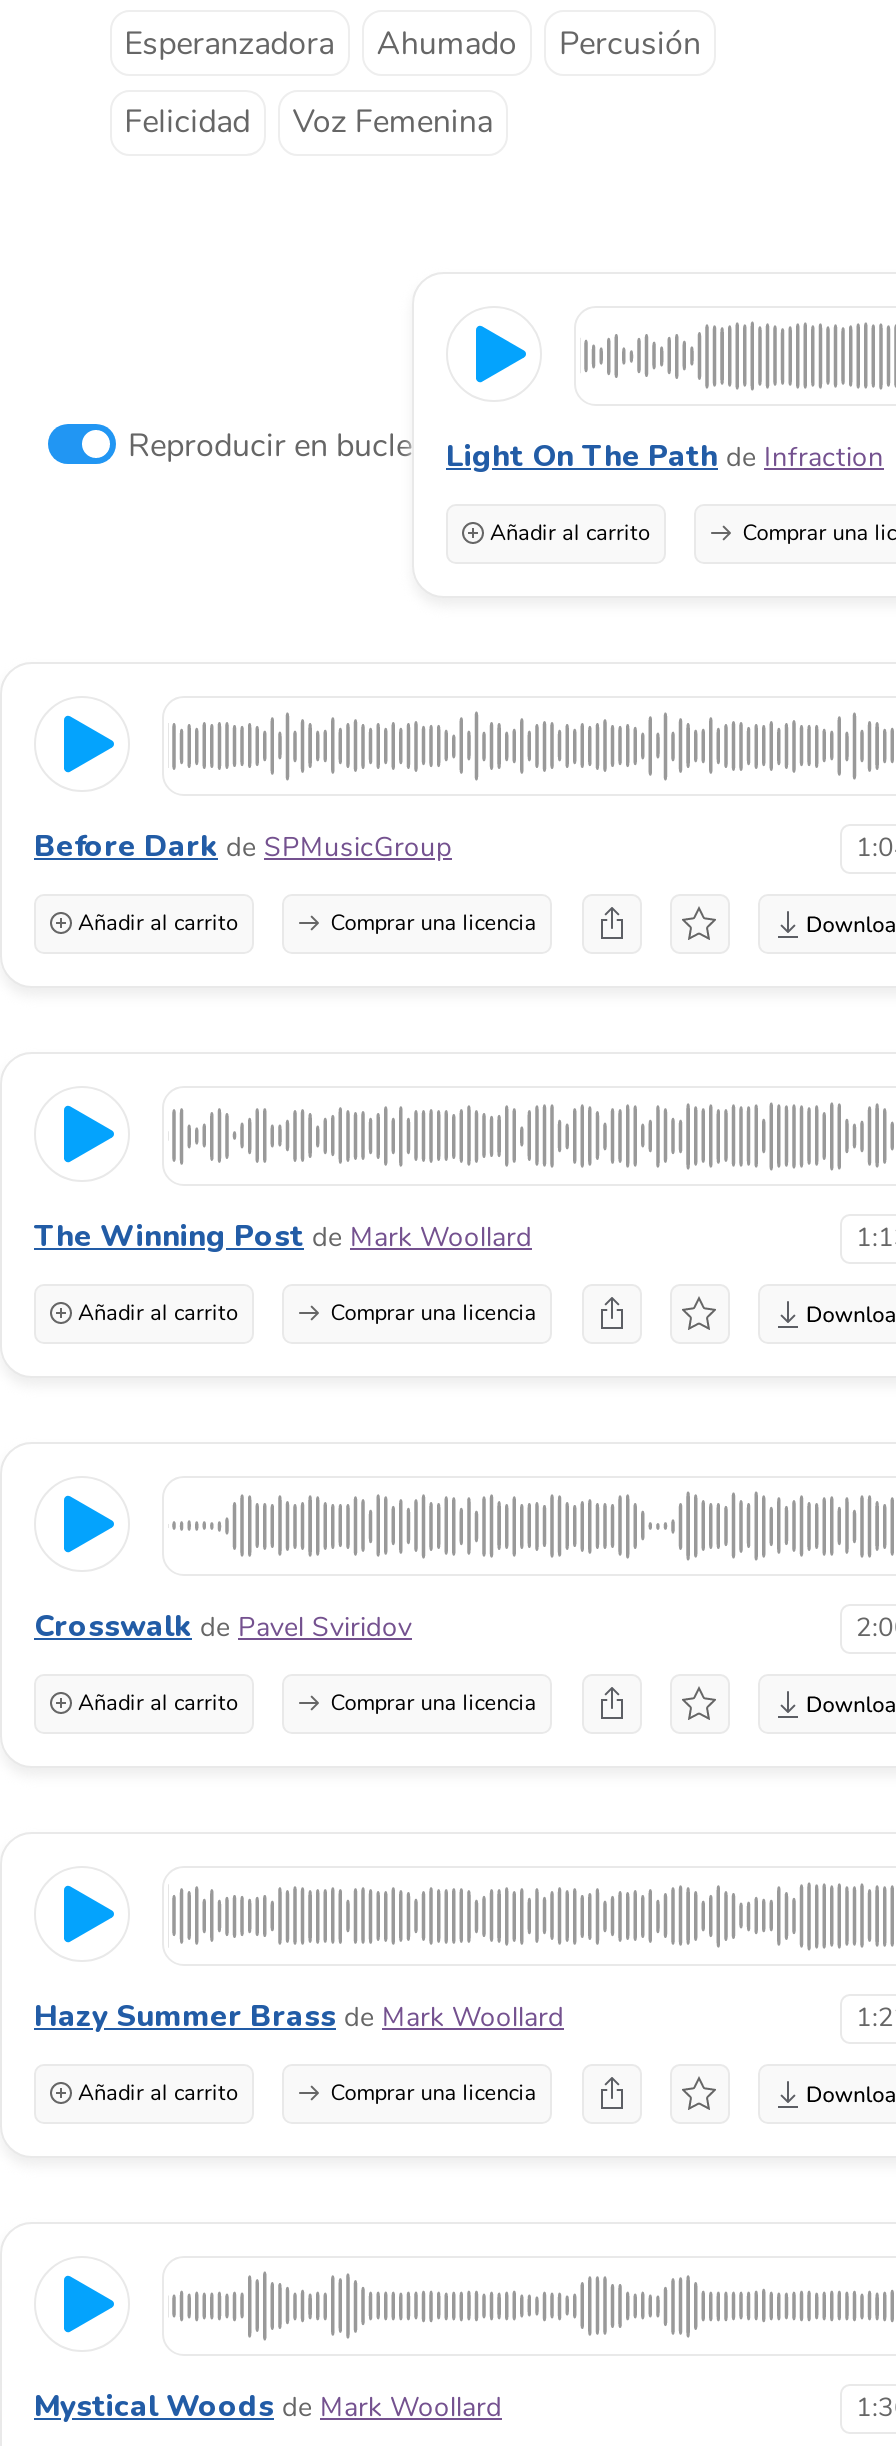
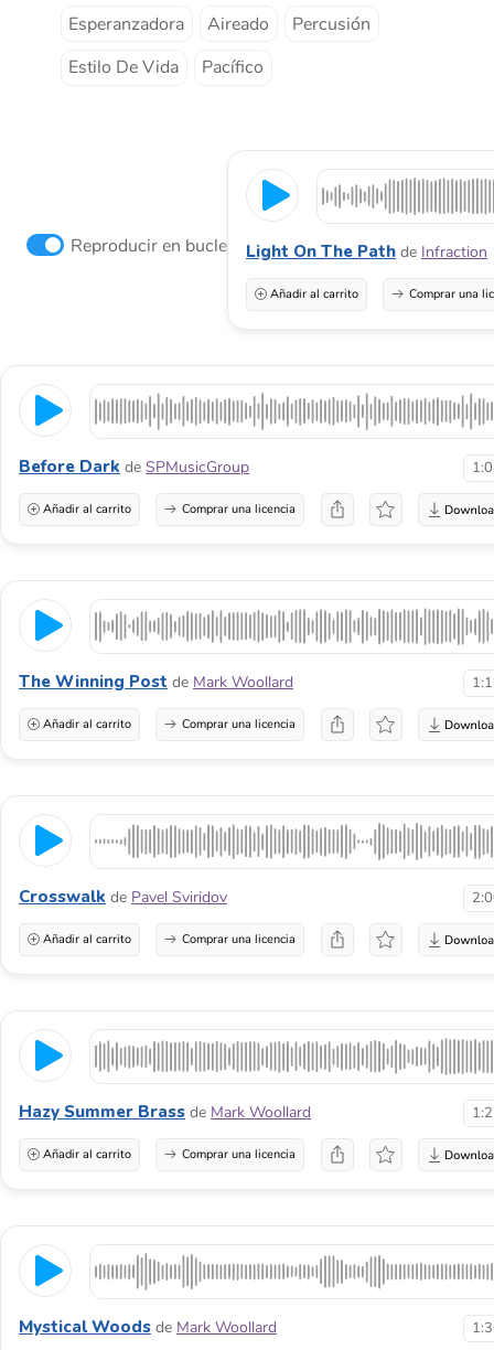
- Ahumado
+ Aireado

- Felicidad
- Voz Femenina
+ Estilo De Vida
+ Pacífico
